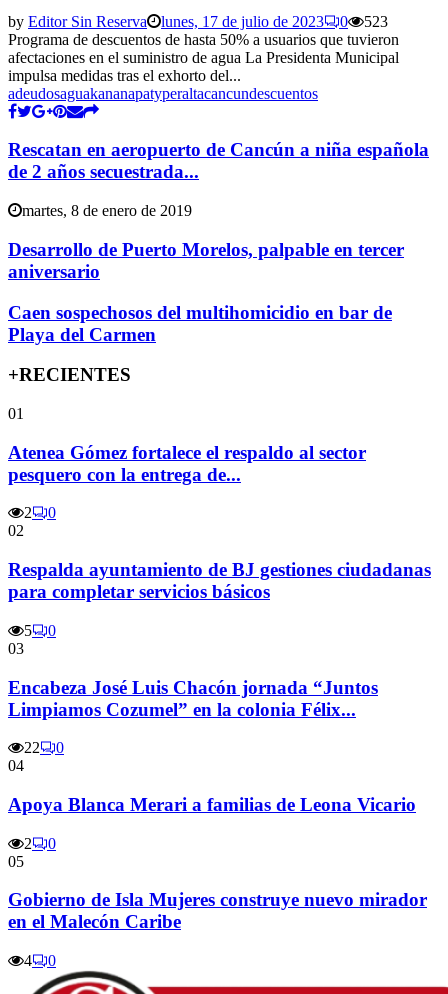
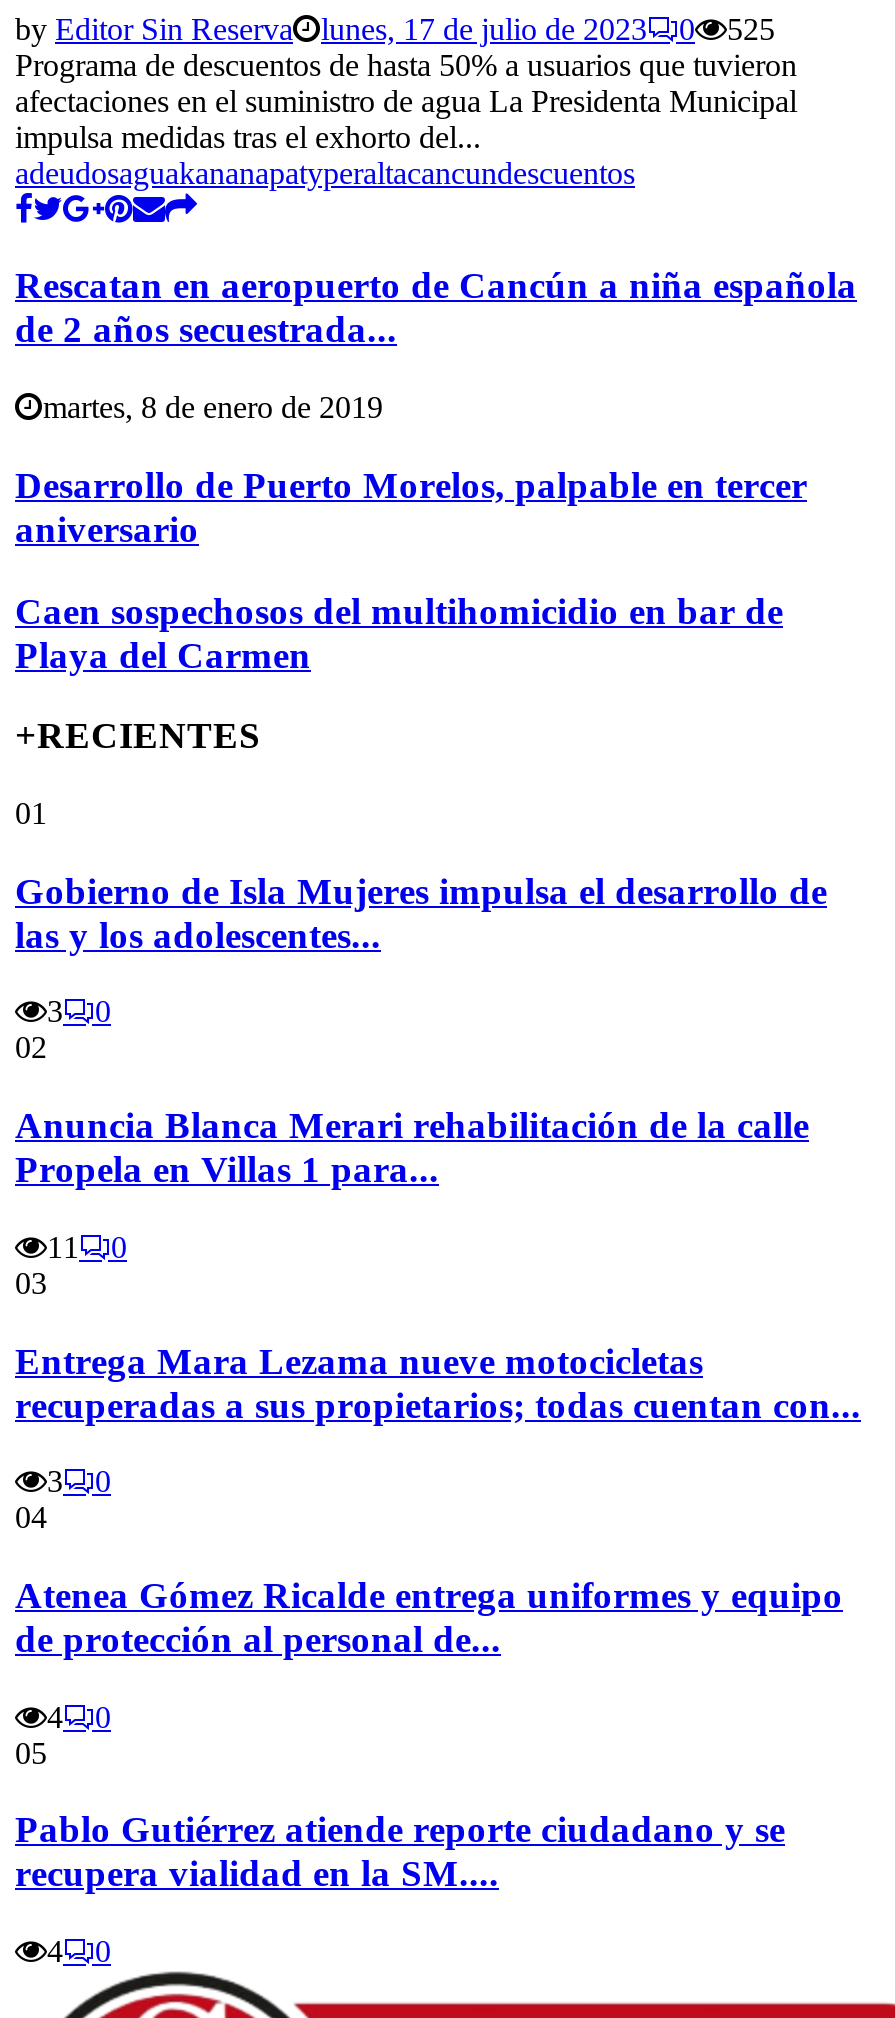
- 523
+ 525

- Atenea Gómez fortalece el respaldo al sector
- pesquero con la entrega de...
+ Gobierno de Isla Mujeres impulsa el desarrollo de
+ las y los adolescentes...

- 2
+ 3

- Respalda ayuntamiento de BJ gestiones ciudadanas
- para completar servicios básicos
+ Anuncia Blanca Merari rehabilitación de la calle
+ Propela en Villas 1 para...

- 5
+ 11

- Encabeza José Luis Chacón jornada “Juntos
- Limpiamos Cozumel” en la colonia Félix...
+ Entrega Mara Lezama nueve motocicletas
+ recuperadas a sus propietarios; todas cuentan con...

- 22
+ 3

- Apoya Blanca Merari a familias de Leona Vicario
+ Atenea Gómez Ricalde entrega uniformes y equipo
+ de protección al personal de...

- 2
+ 4

- Gobierno de Isla Mujeres construye nuevo mirador
- en el Malecón Caribe
+ Pablo Gutiérrez atiende reporte ciudadano y se
+ recupera vialidad en la SM....
